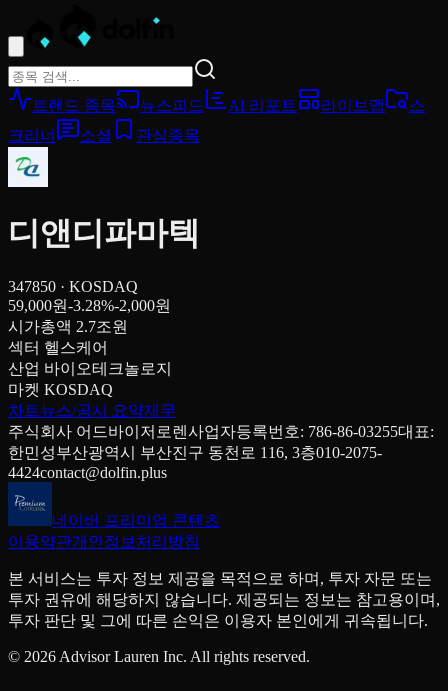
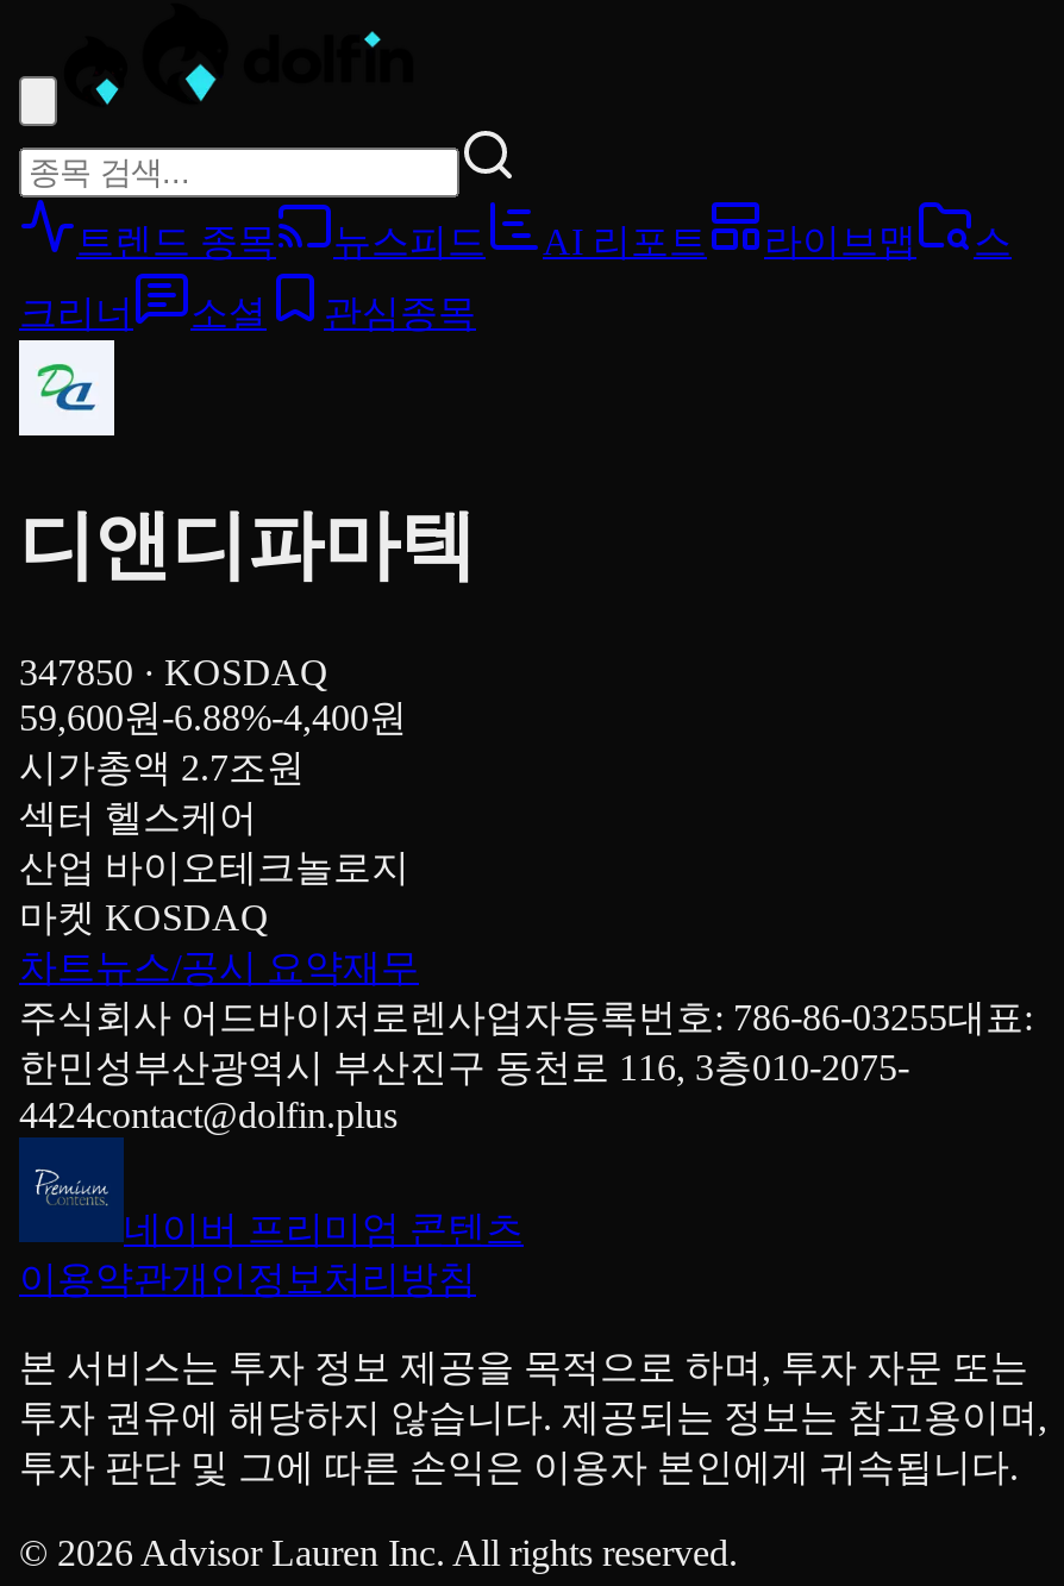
- 59,000원 -3.28%-2,000원
+ 59,600원 -6.88%-4,400원
